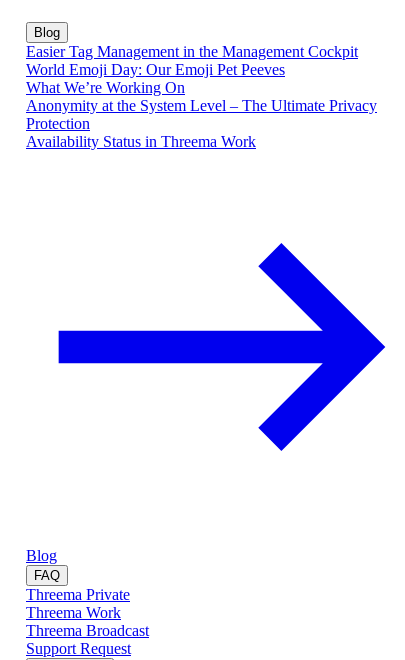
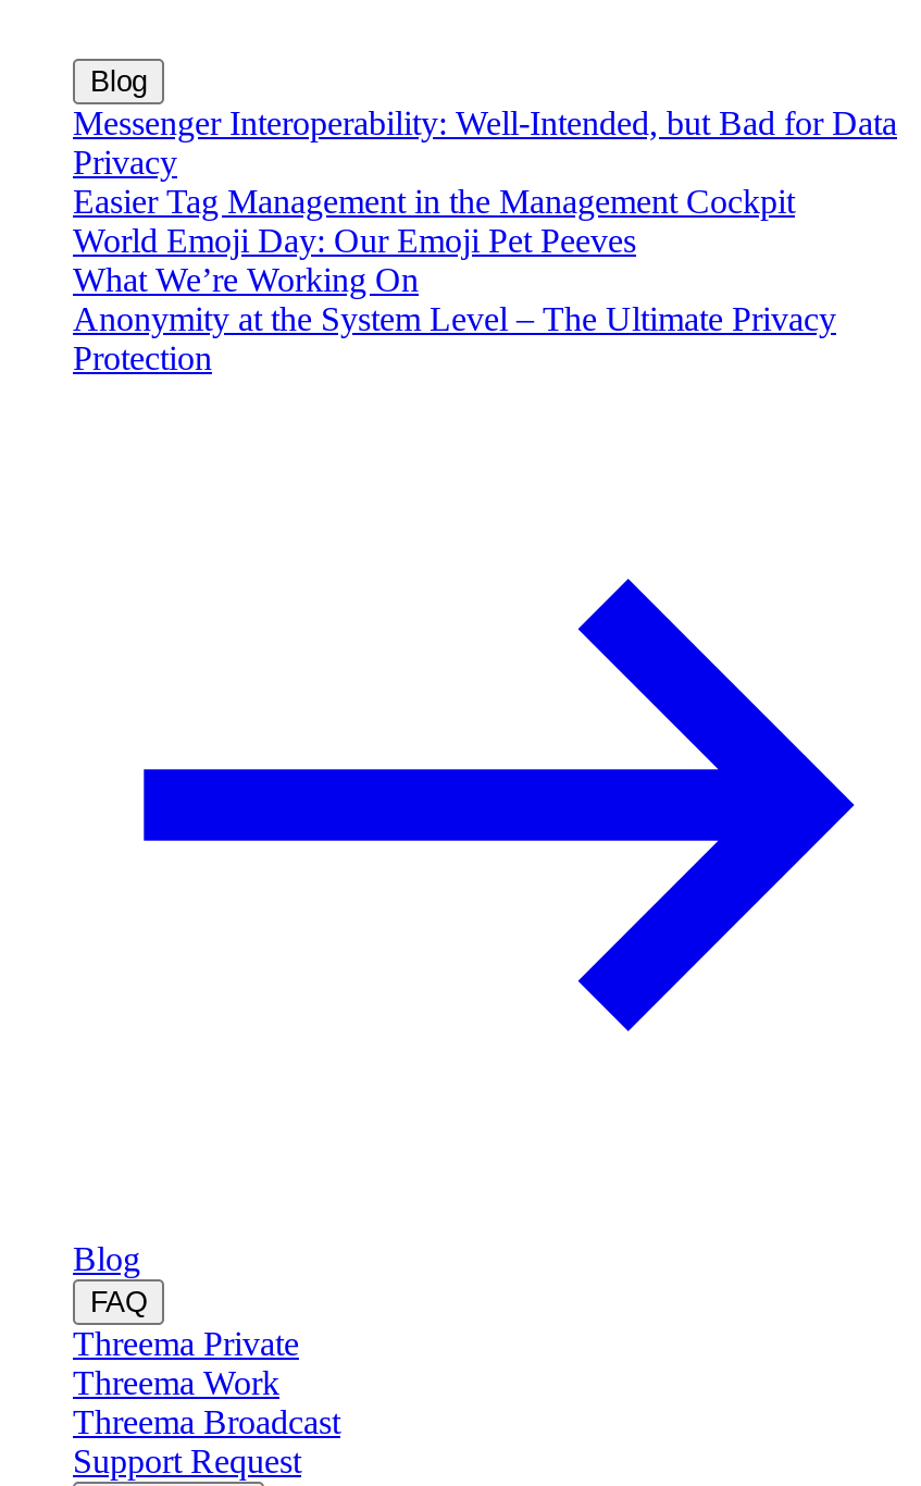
+ Messenger Interoperability: Well-Intended, but Bad for Data
+ Privacy

moved down: Easier Tag Management in the Management Cockpit | World Emoji Day: Our Emoji Pet Peeves | What We’re Working On | Anonymity at the System Level – The Ultimate Privacy | Protection

- Availability Status in Threema Work
